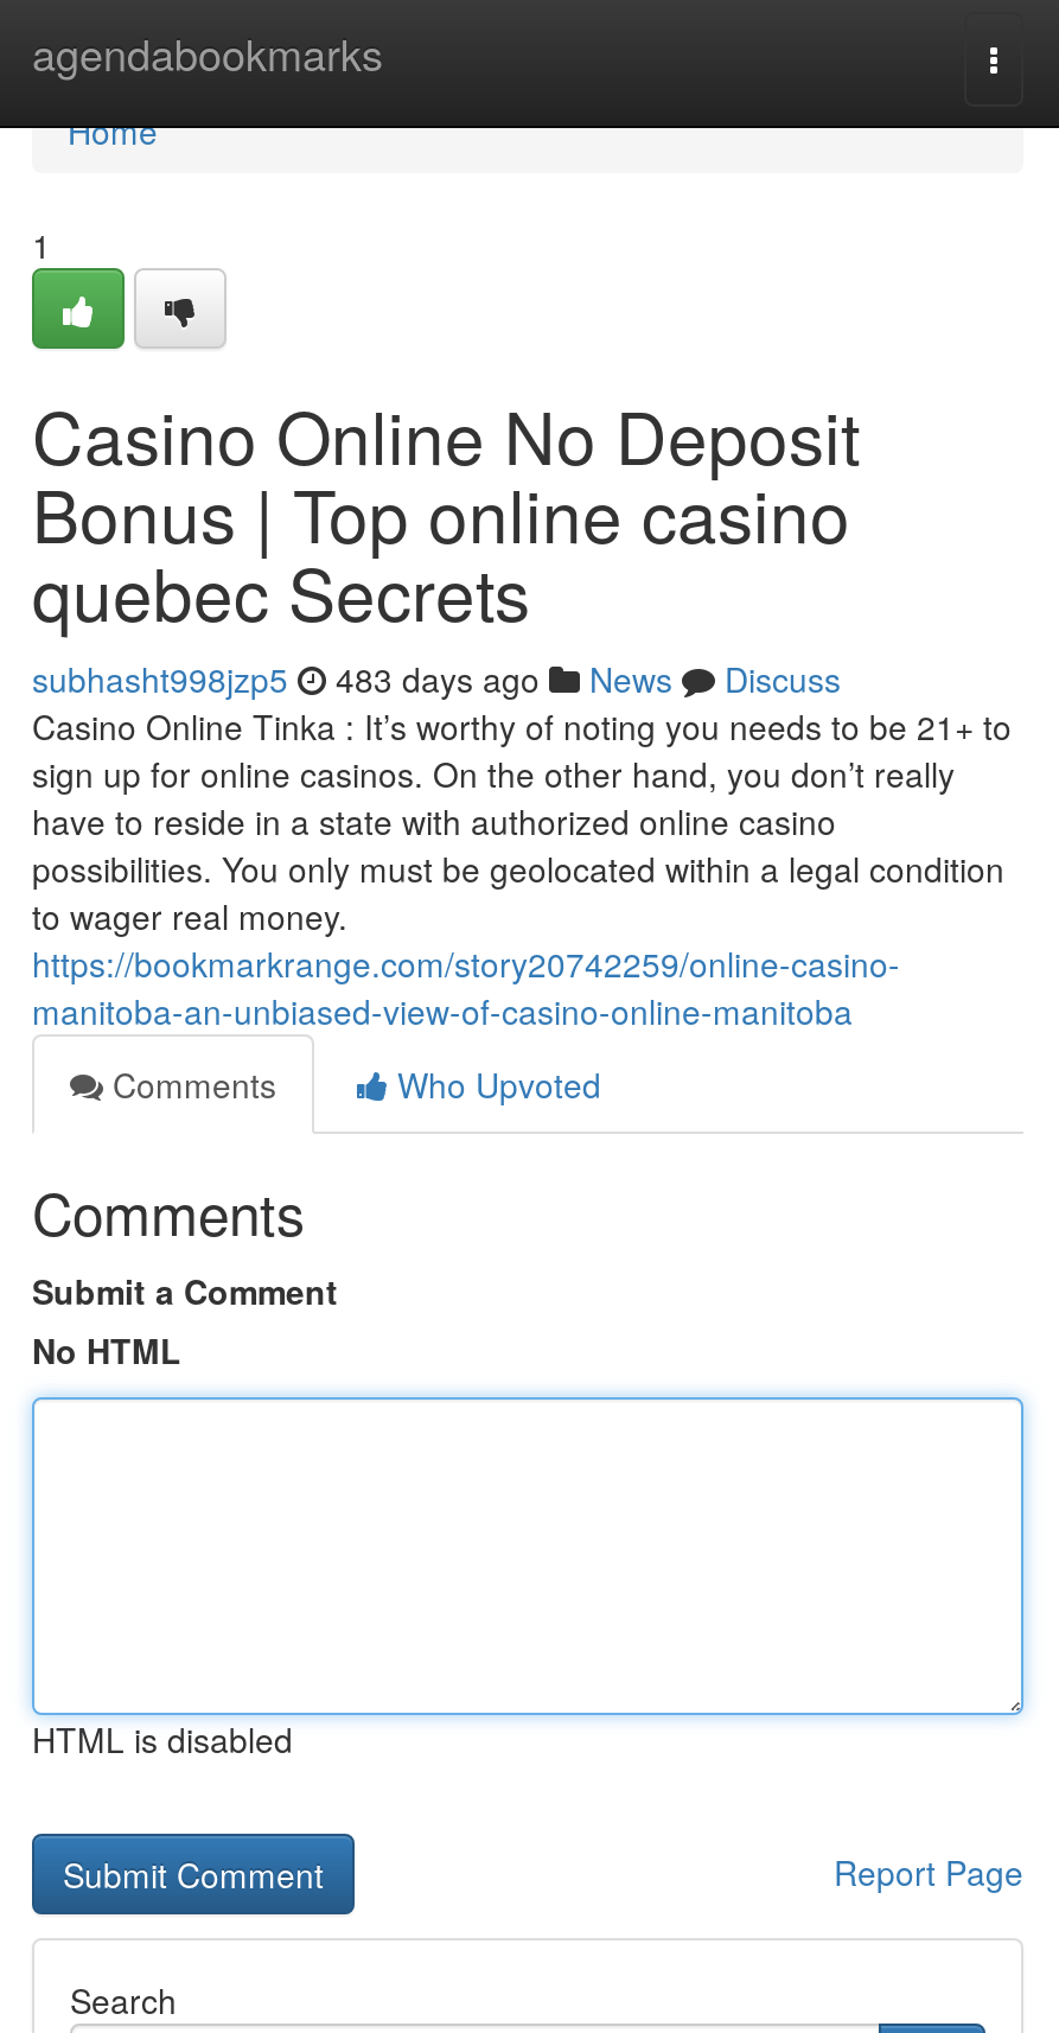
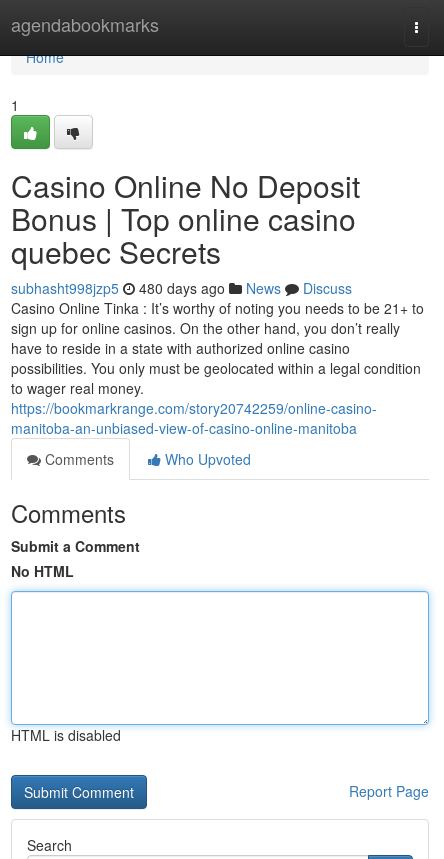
- subhasht998jzp5 483 days ago News Discuss
+ subhasht998jzp5 480 days ago News Discuss
